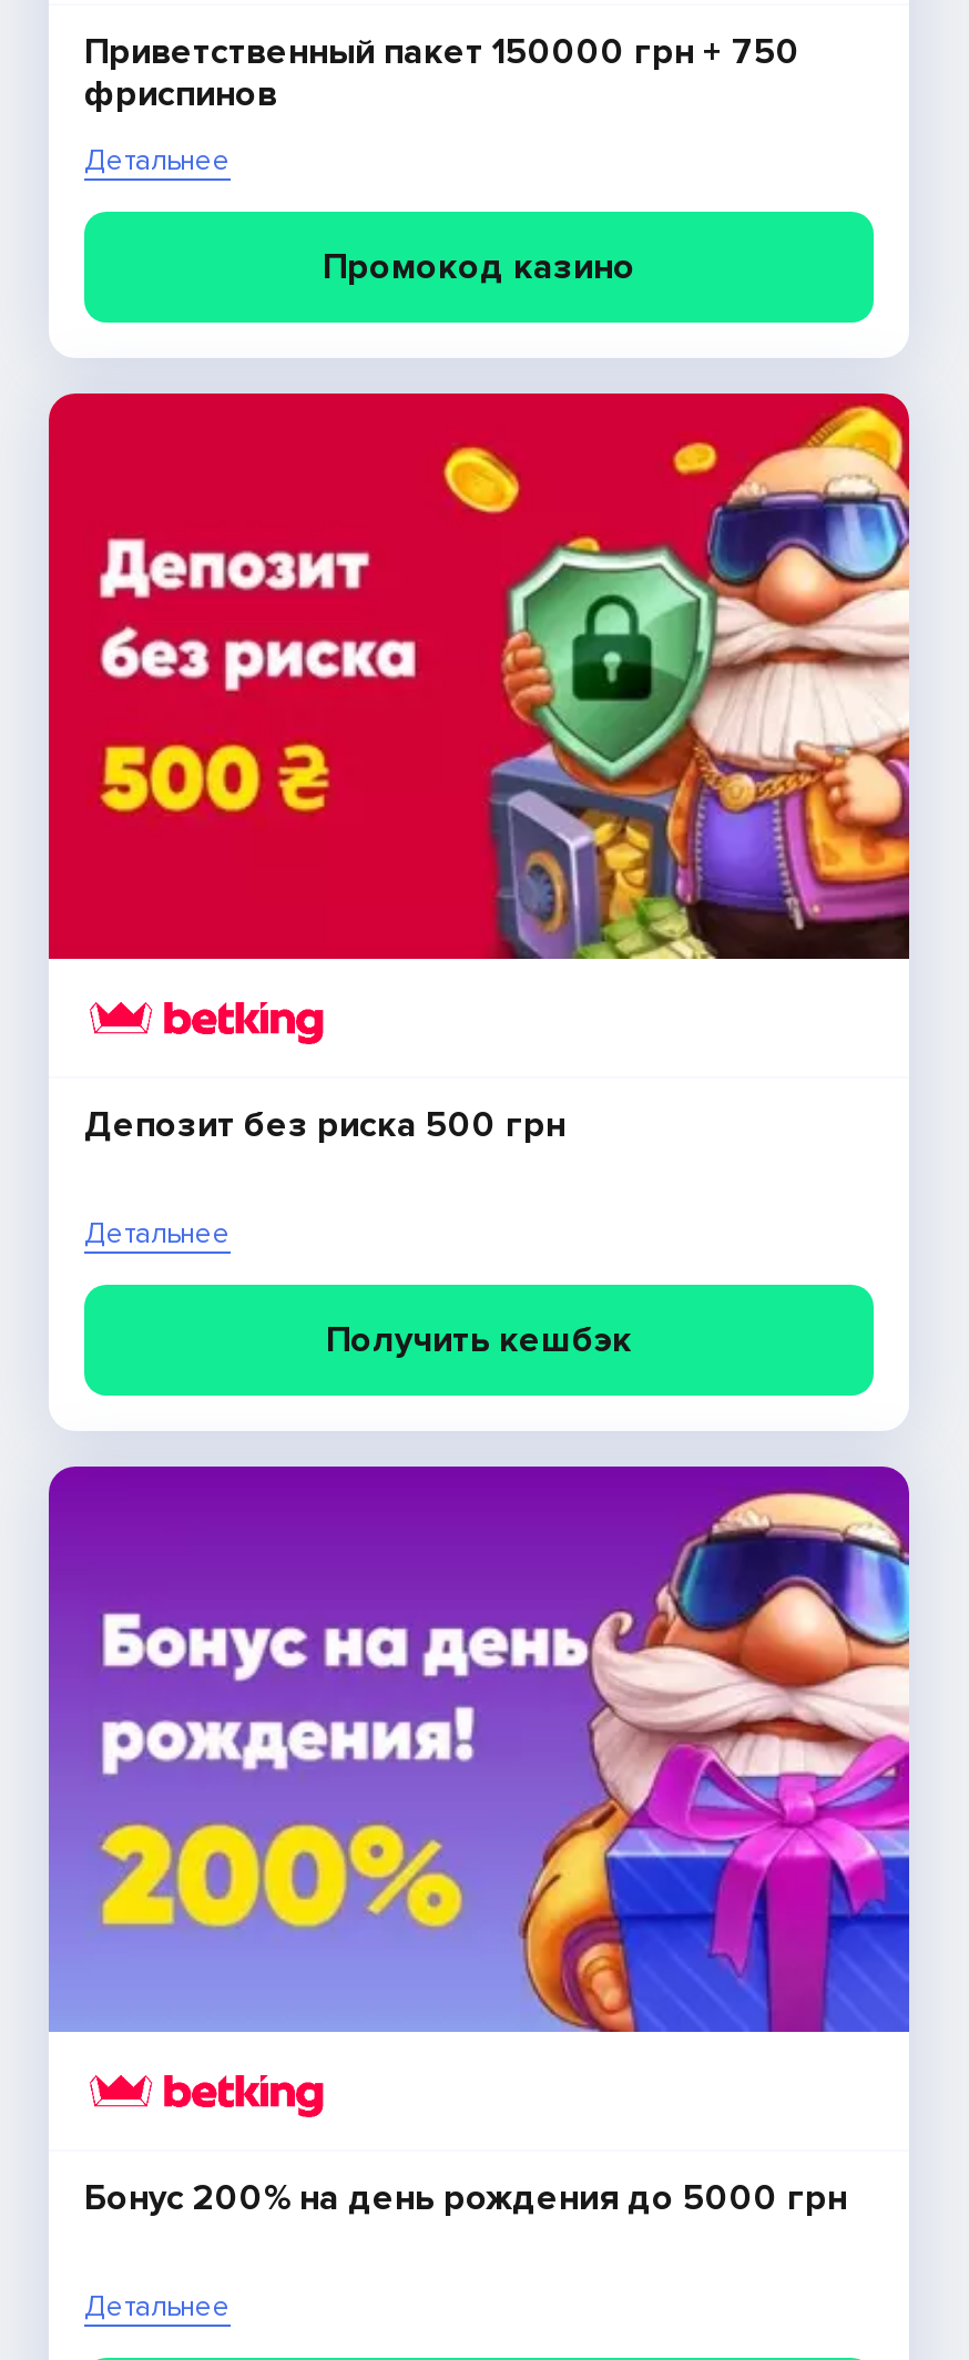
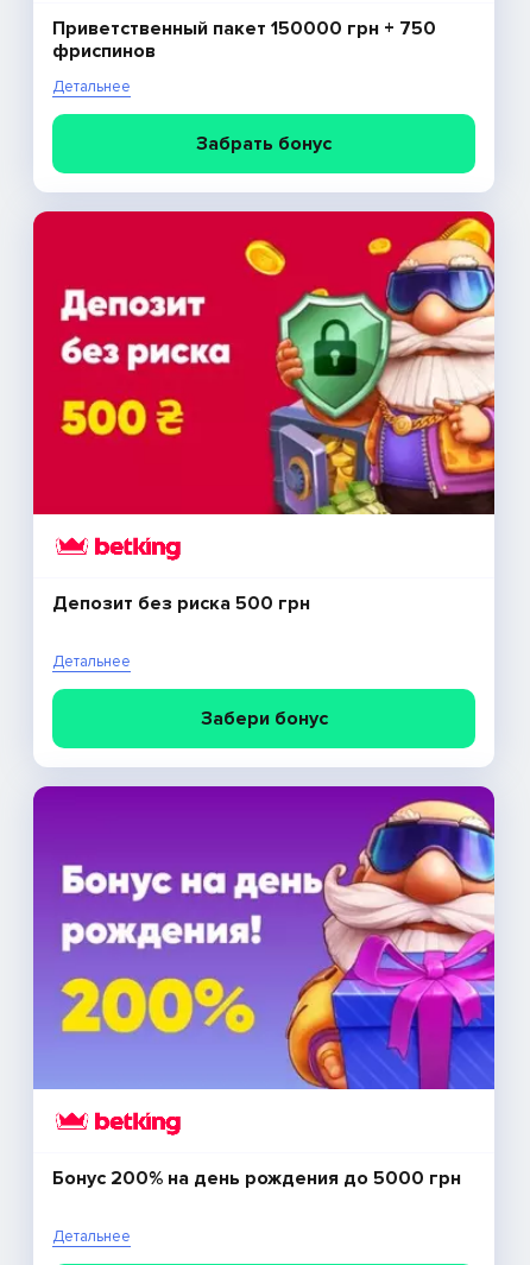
- Промокод казино
+ Забрать бонус

- Получить кешбэк
+ Забери бонус
